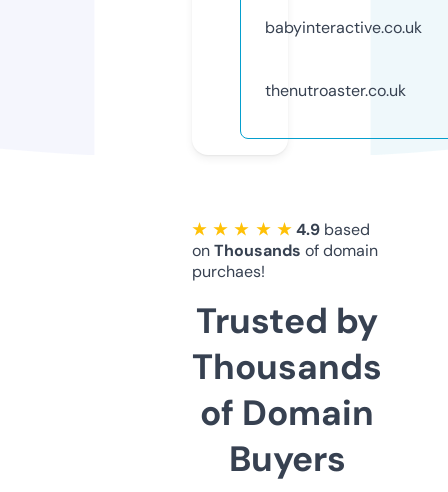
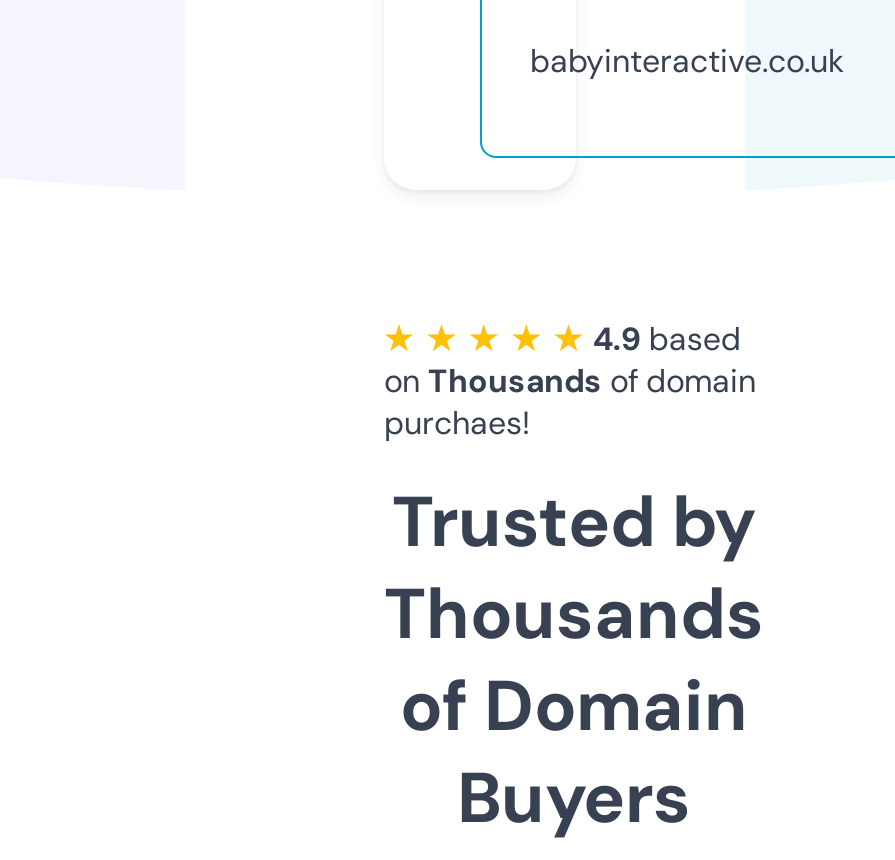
- thenutroaster.co.uk
